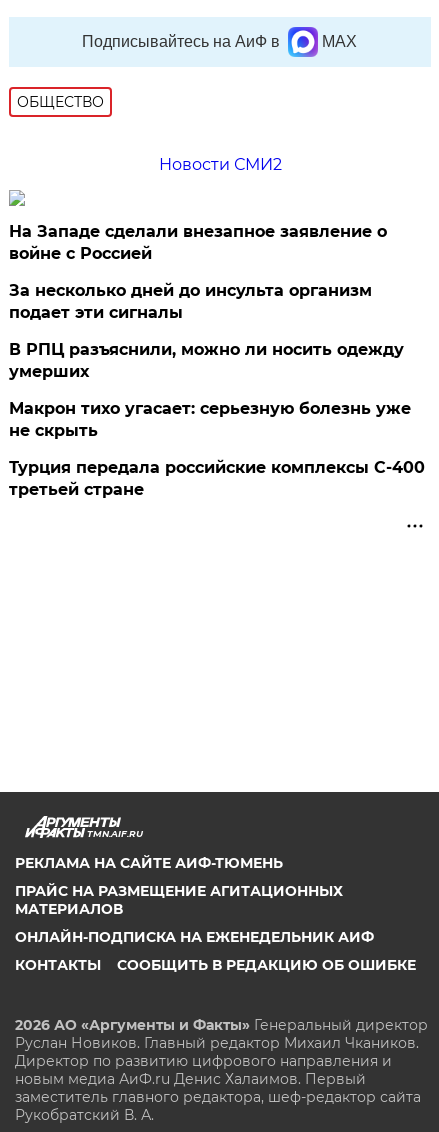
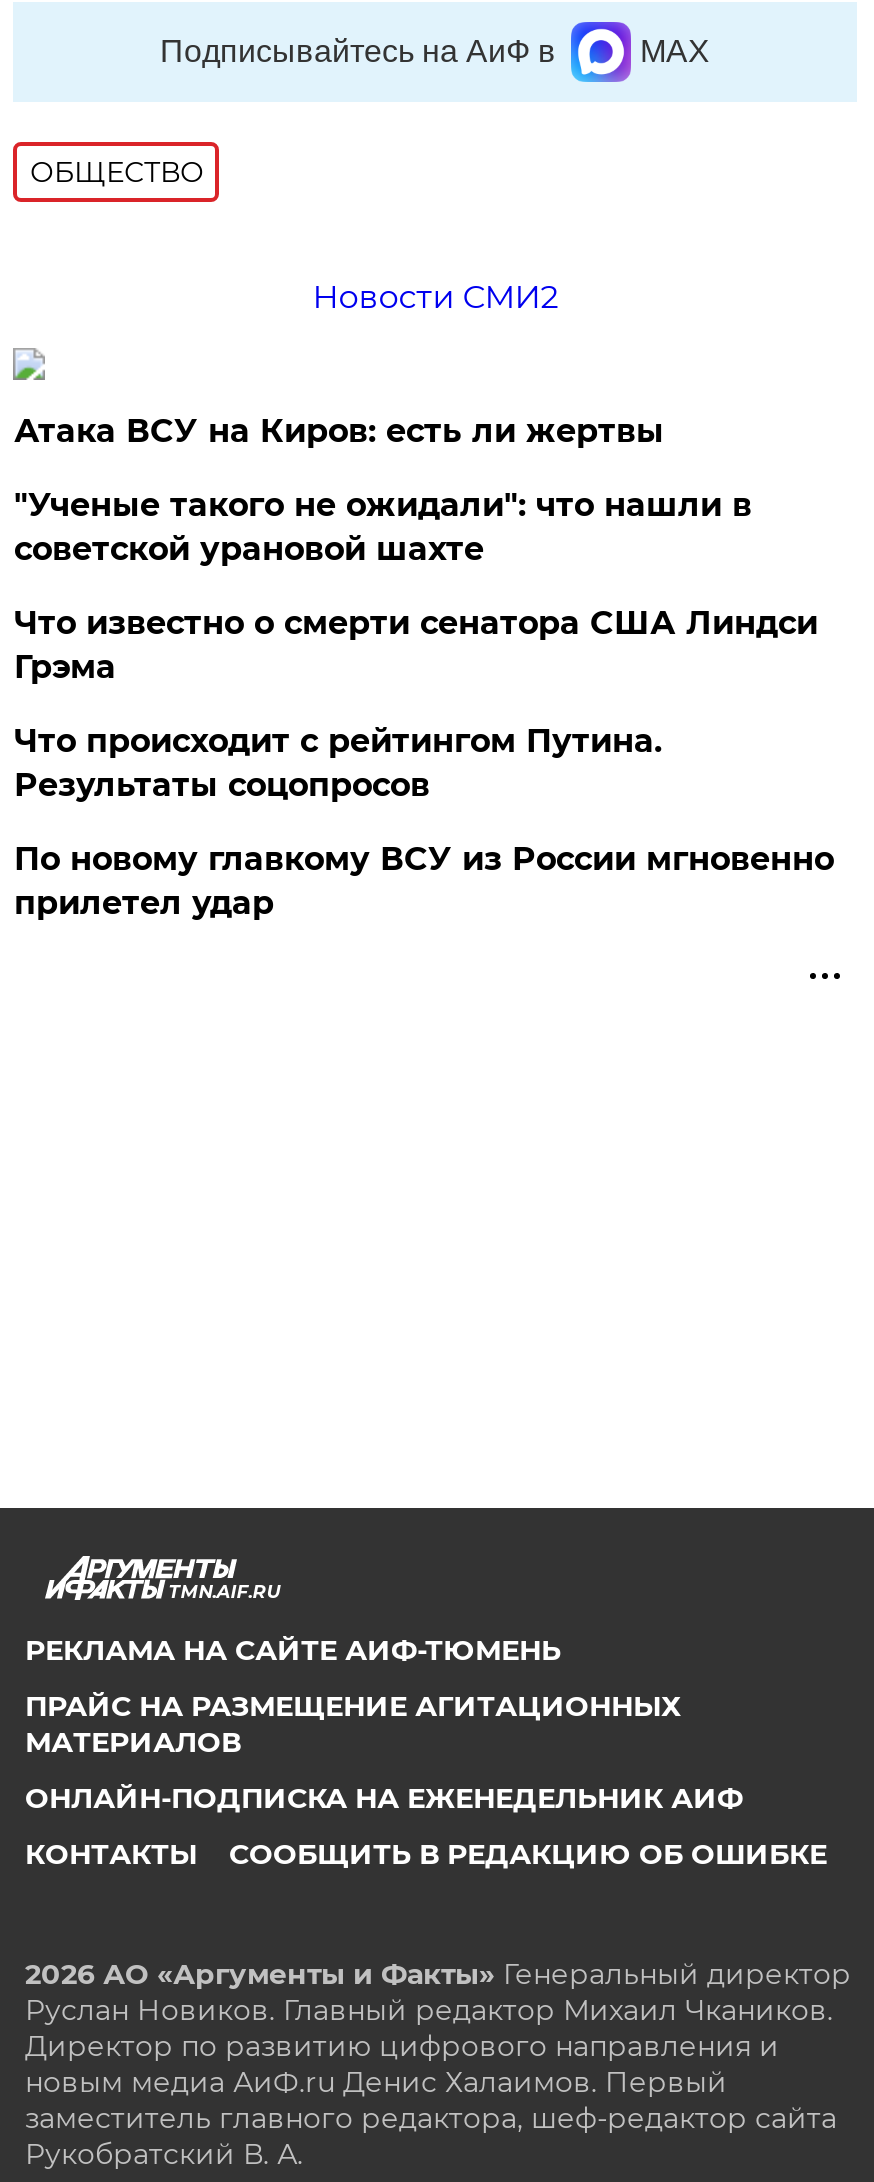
- На Западе сделали внезапное заявление о
- войне с Россией
+ Атака ВСУ на Киров: есть ли жертвы

- За несколько дней до инсульта организм
- подает эти сигналы
+ "Ученые такого не ожидали": что нашли в
+ советской урановой шахте

- В РПЦ разъяснили, можно ли носить одежду
- умерших
+ Что известно о смерти сенатора США Линдси
+ Грэма

- Макрон тихо угасает: серьезную болезнь уже
- не скрыть
+ Что происходит с рейтингом Путина.
+ Результаты соцопросов

- Турция передала российские комплексы С-400
- третьей стране
+ По новому главкому ВСУ из России мгновенно
+ прилетел удар
